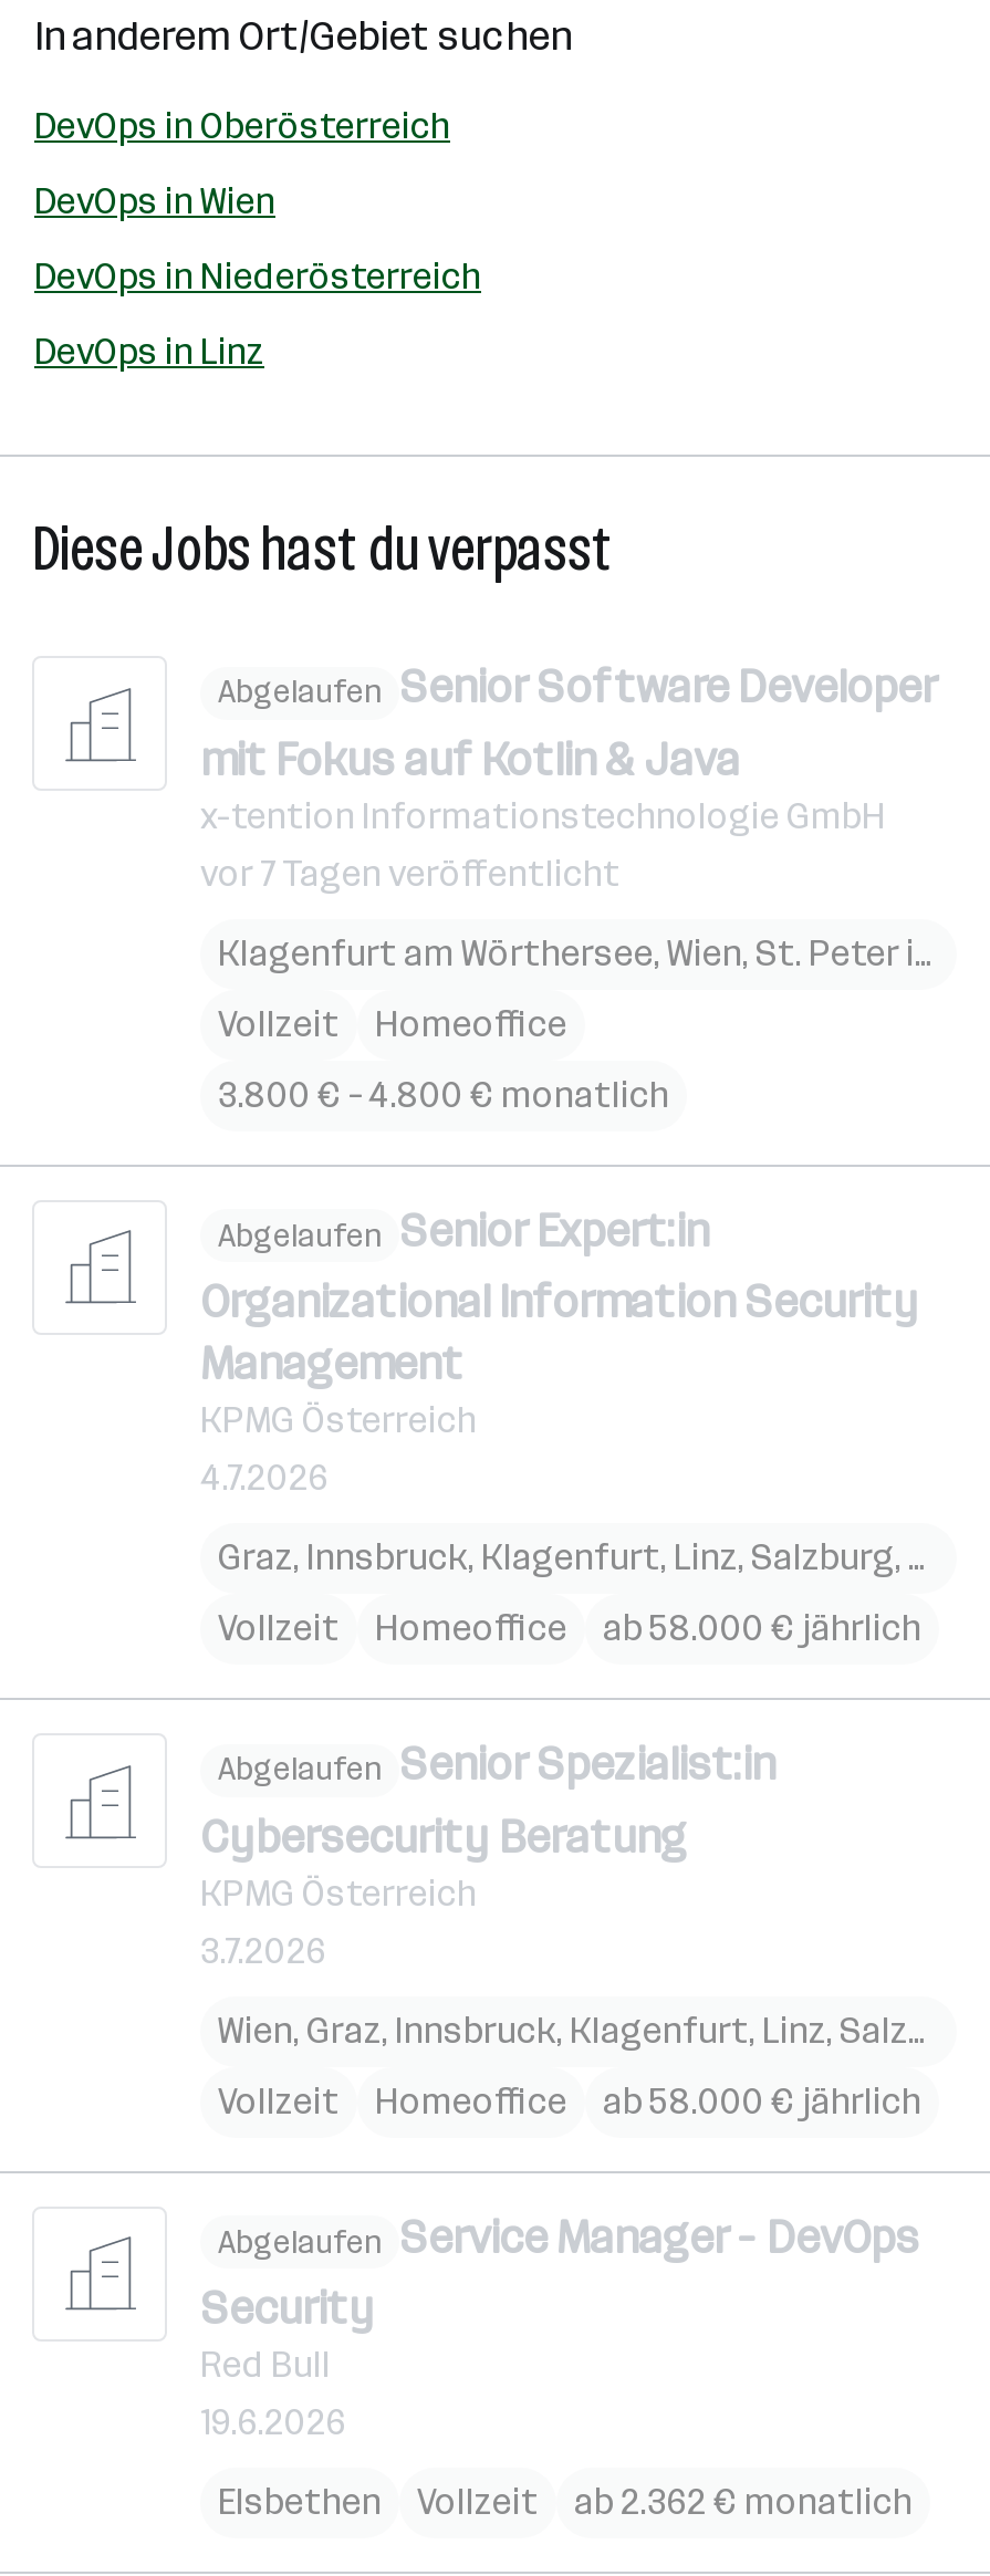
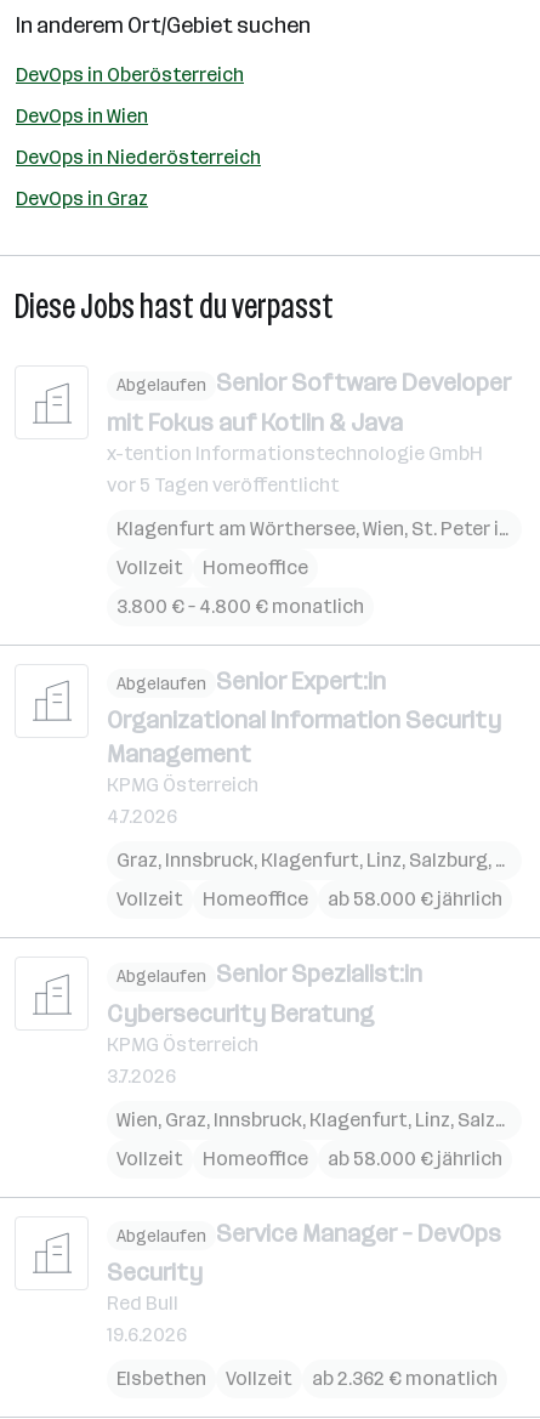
- DevOps in Linz
+ DevOps in Graz

- vor 7 Tagen veröffentlicht
+ vor 5 Tagen veröffentlicht
